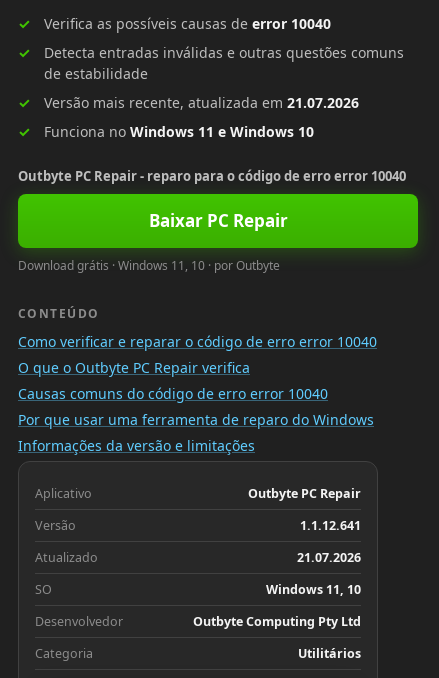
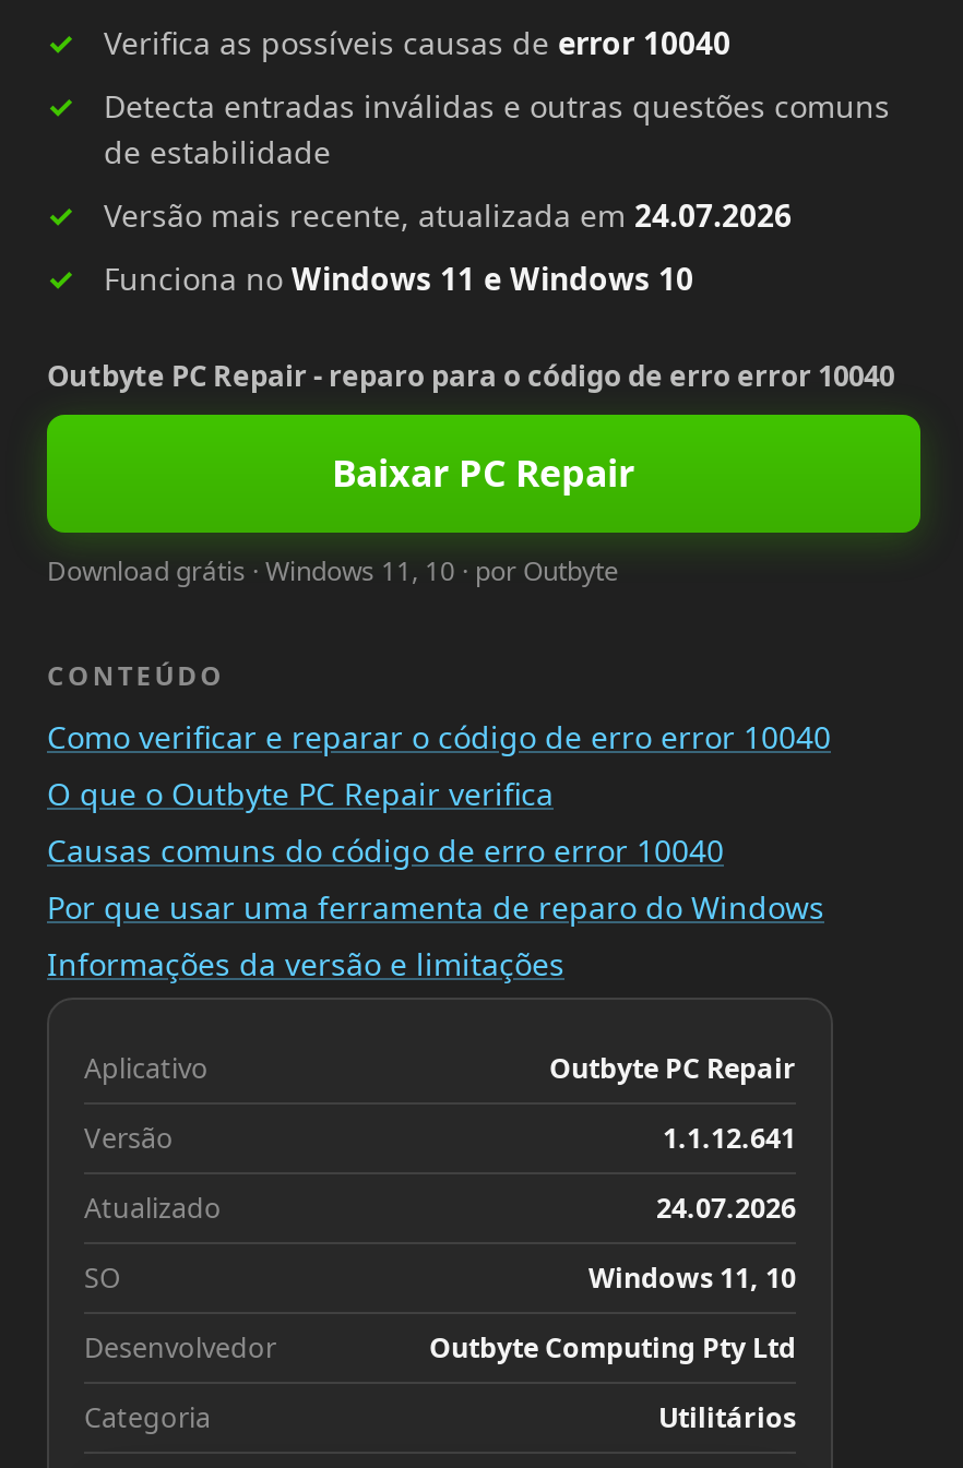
- Versão mais recente, atualizada em 21.07.2026
+ Versão mais recente, atualizada em 24.07.2026

- 21.07.2026
+ 24.07.2026
